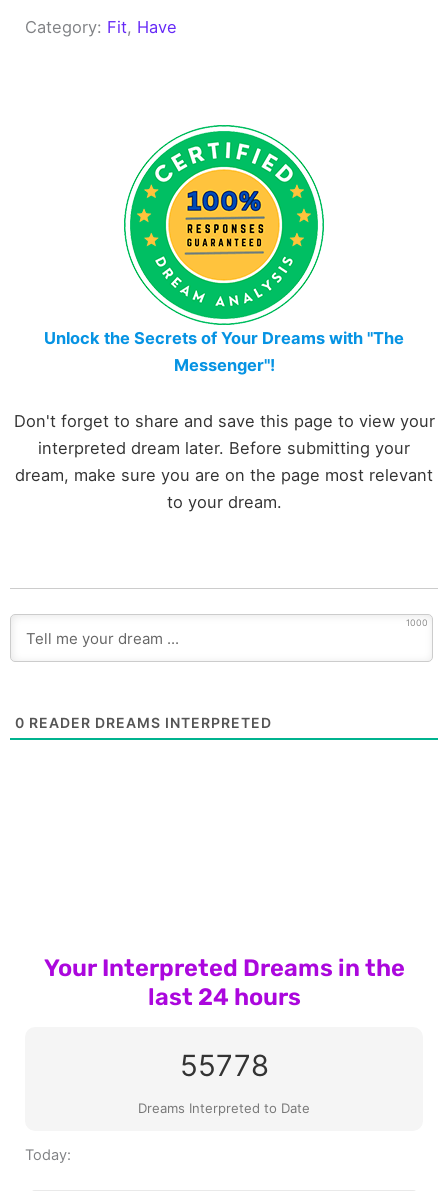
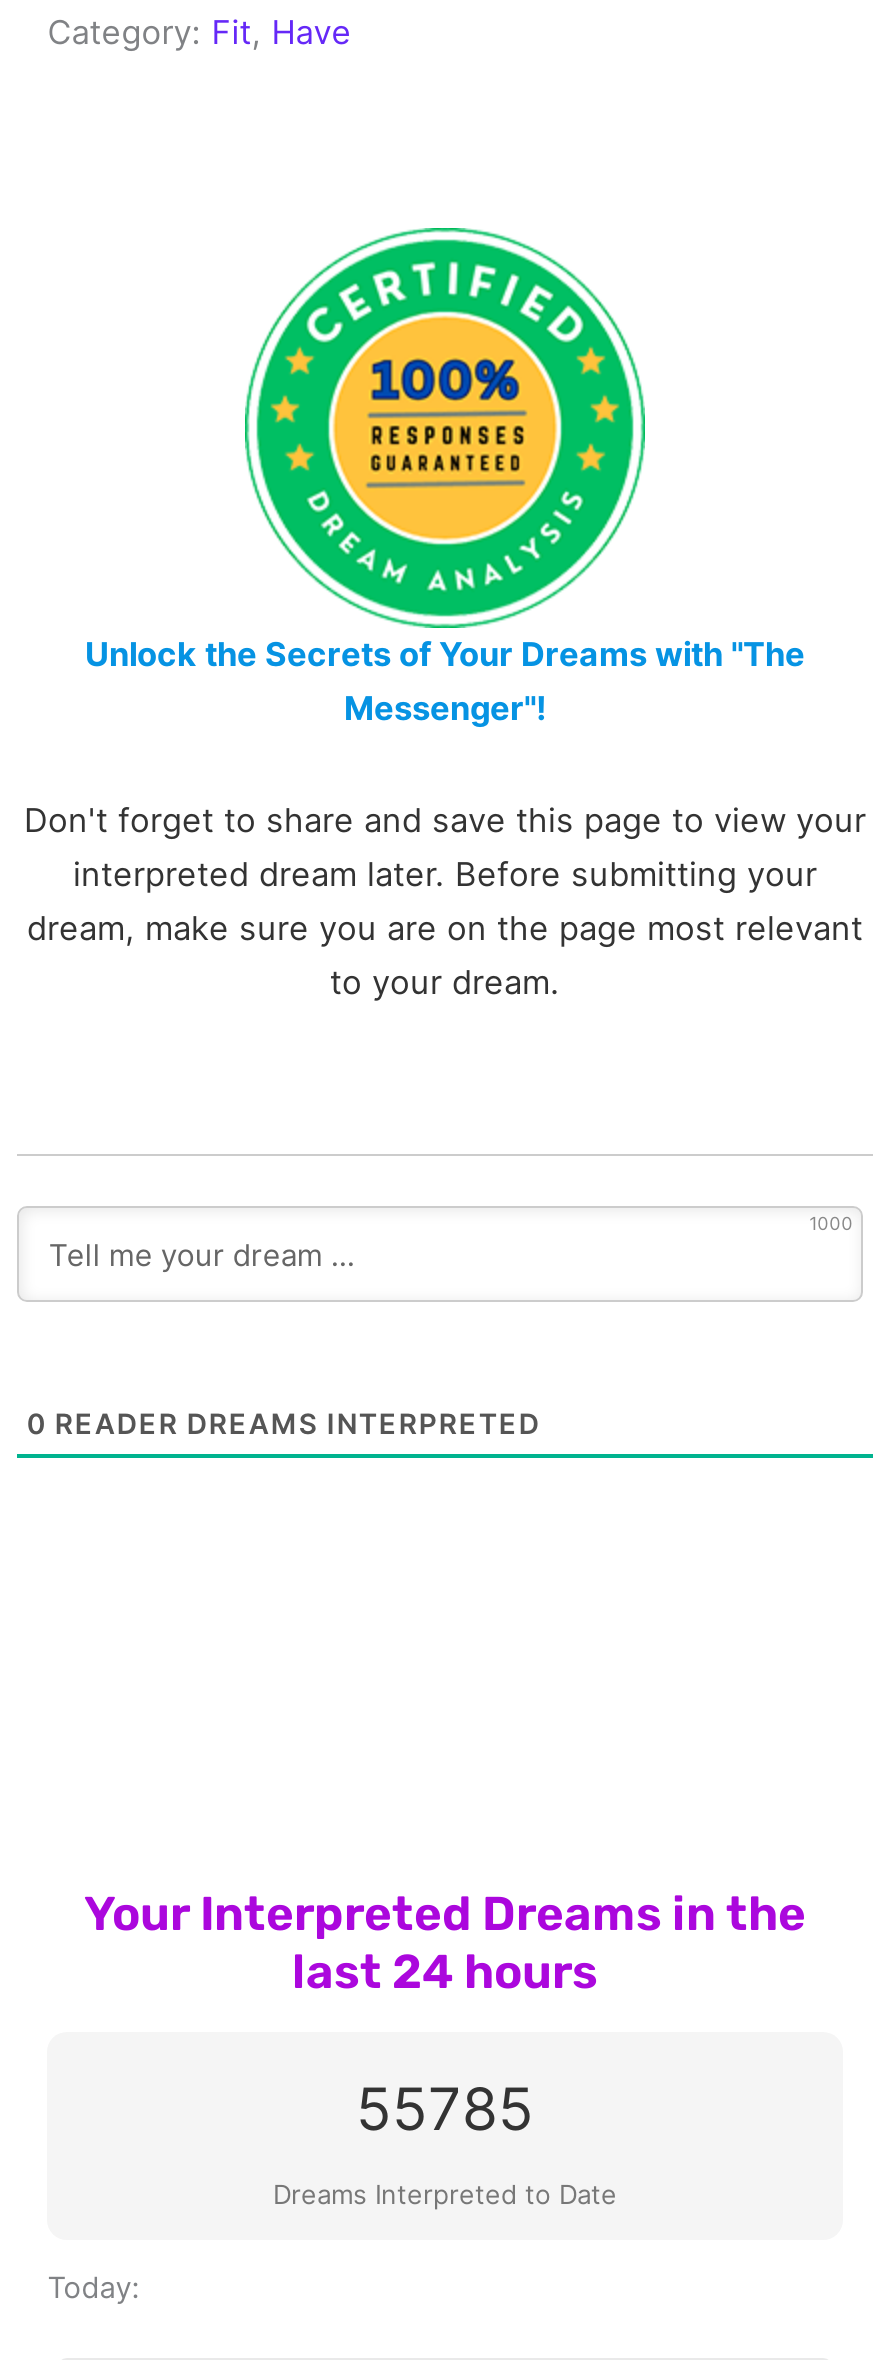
- 55778
+ 55785
